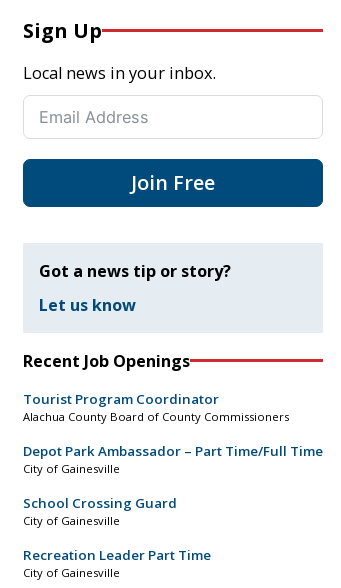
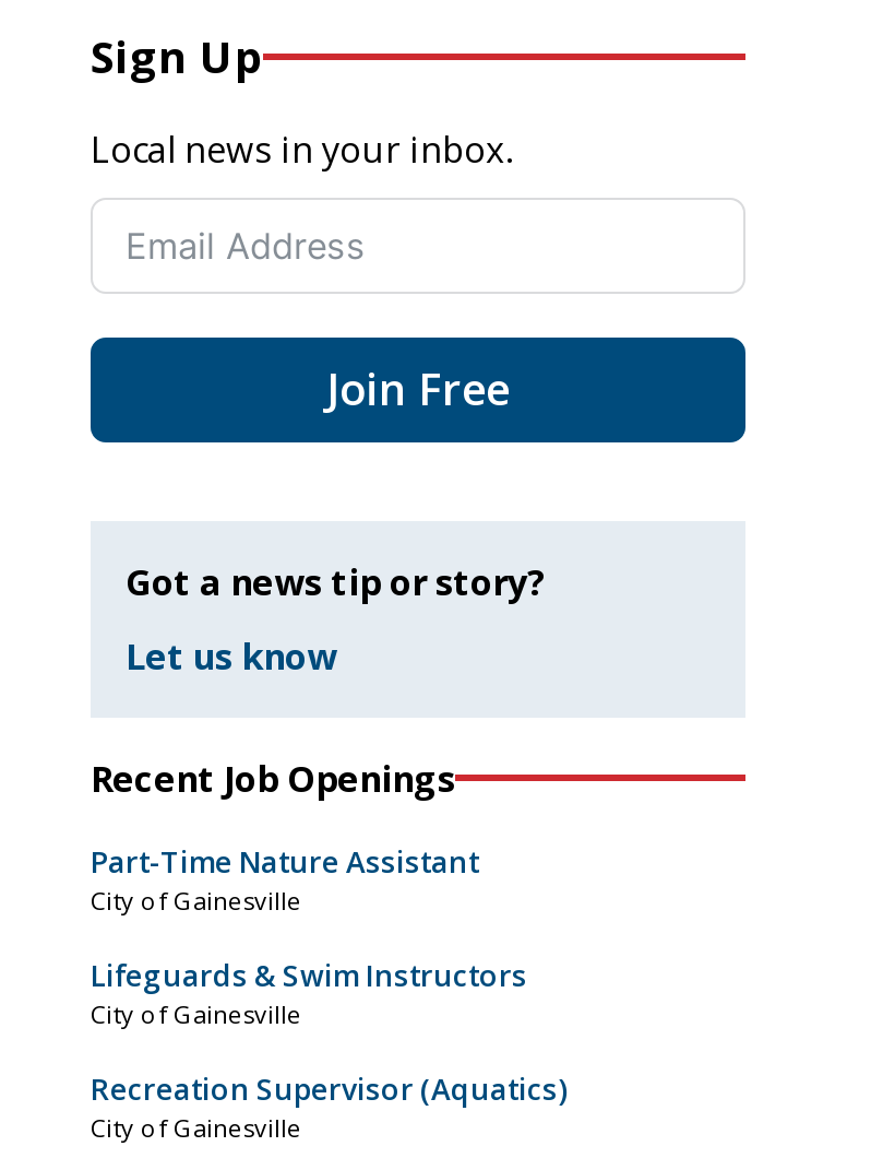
- Tourist Program Coordinator
- Alachua County Board of County Commissioners
- Depot Park Ambassador – Part Time/Full Time
+ Part-Time Nature Assistant

- School Crossing Guard
+ Lifeguards & Swim Instructors

- Recreation Leader Part Time
+ Recreation Supervisor (Aquatics)
